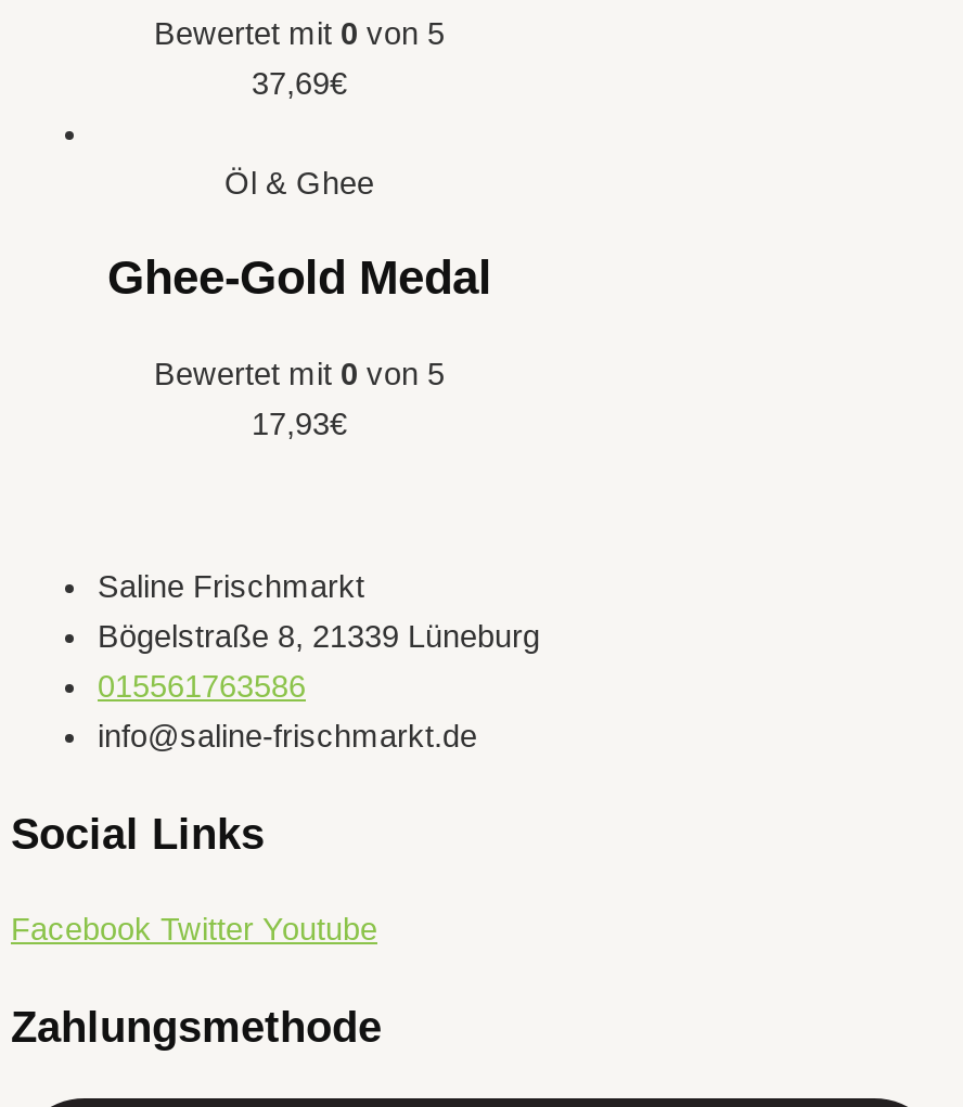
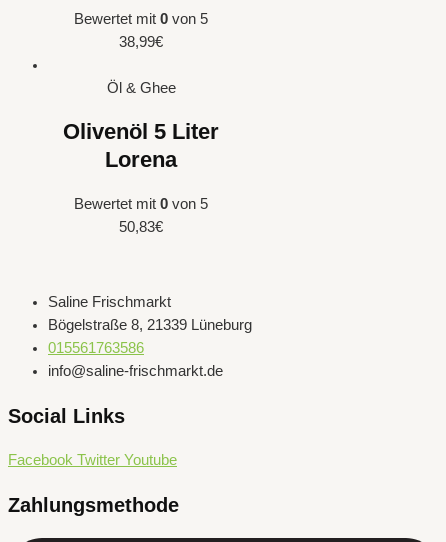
- 37,69€
+ 38,99€

- Ghee-Gold Medal
+ Olivenöl 5 Liter
+ Lorena

- 17,93€
+ 50,83€
